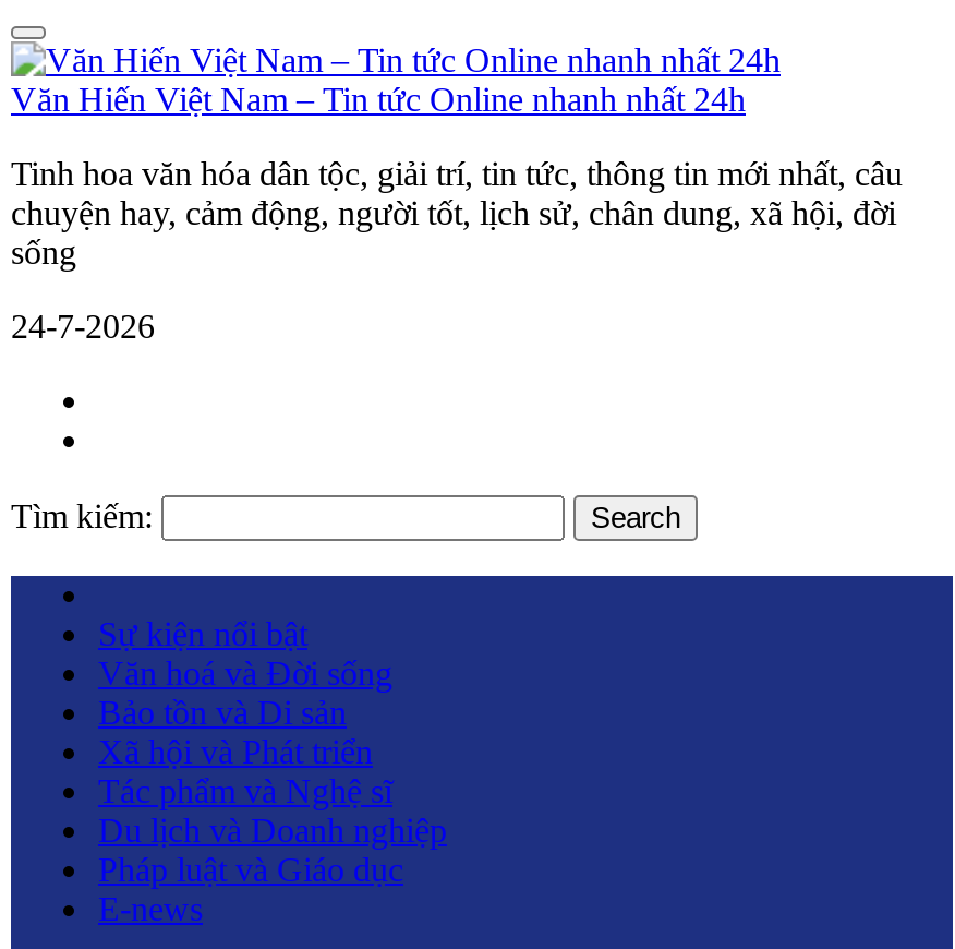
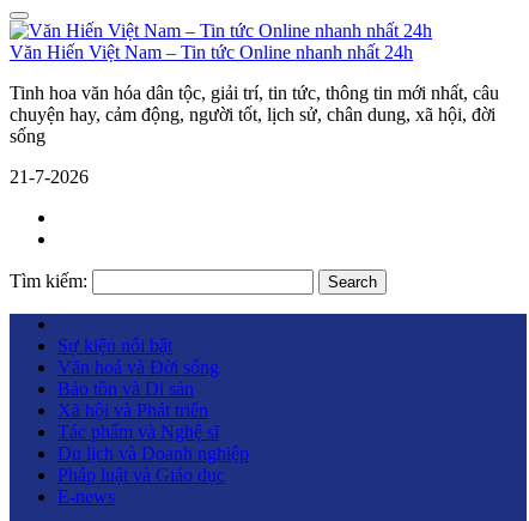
- 24-7-2026
+ 21-7-2026
